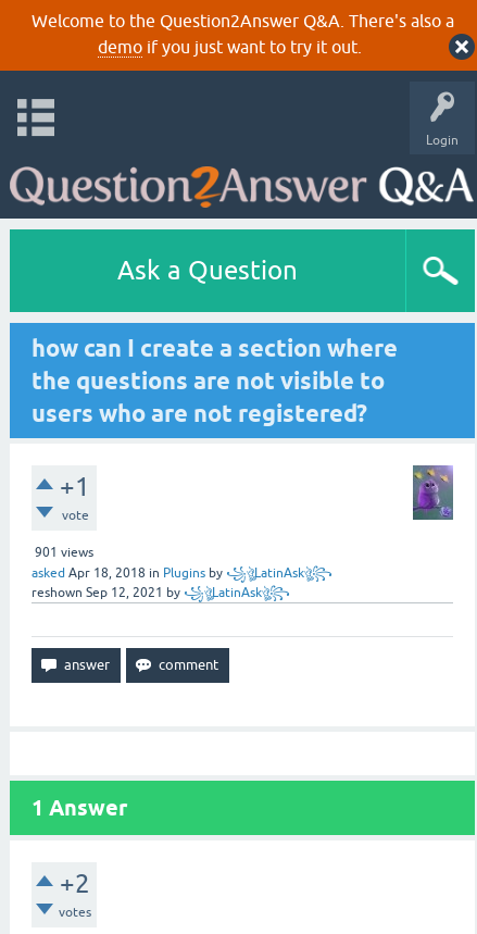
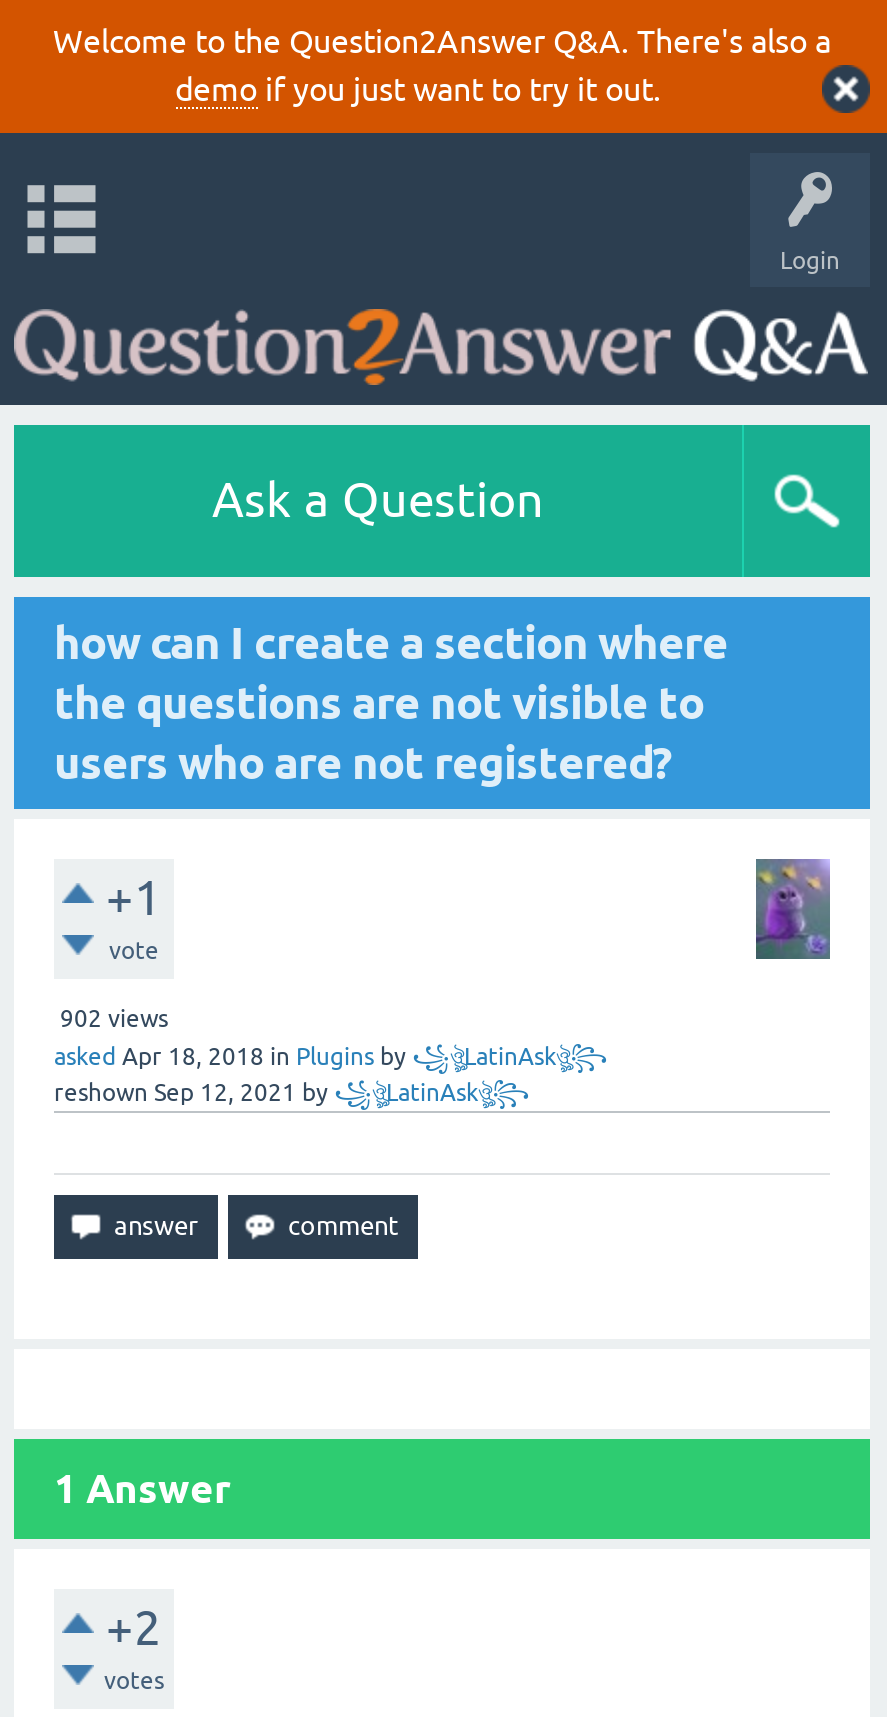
- 901 views
+ 902 views
